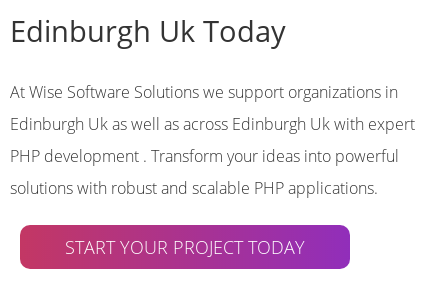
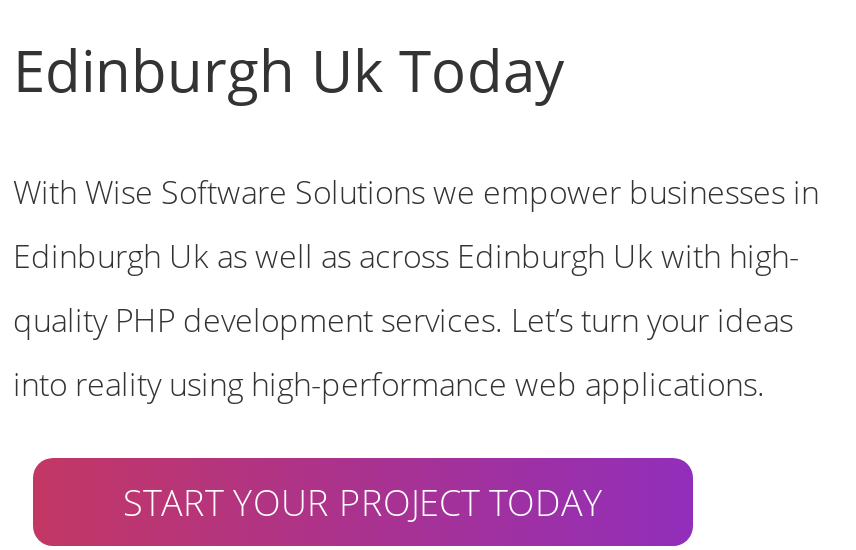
- At Wise Software Solutions we support organizations in
+ With Wise Software Solutions we empower businesses in

- Edinburgh Uk as well as across Edinburgh Uk with expert
+ Edinburgh Uk as well as across Edinburgh Uk with high-

- PHP development . Transform your ideas into powerful
+ quality PHP development services. Let’s turn your ideas

- solutions with robust and scalable PHP applications.
+ into reality using high-performance web applications.
